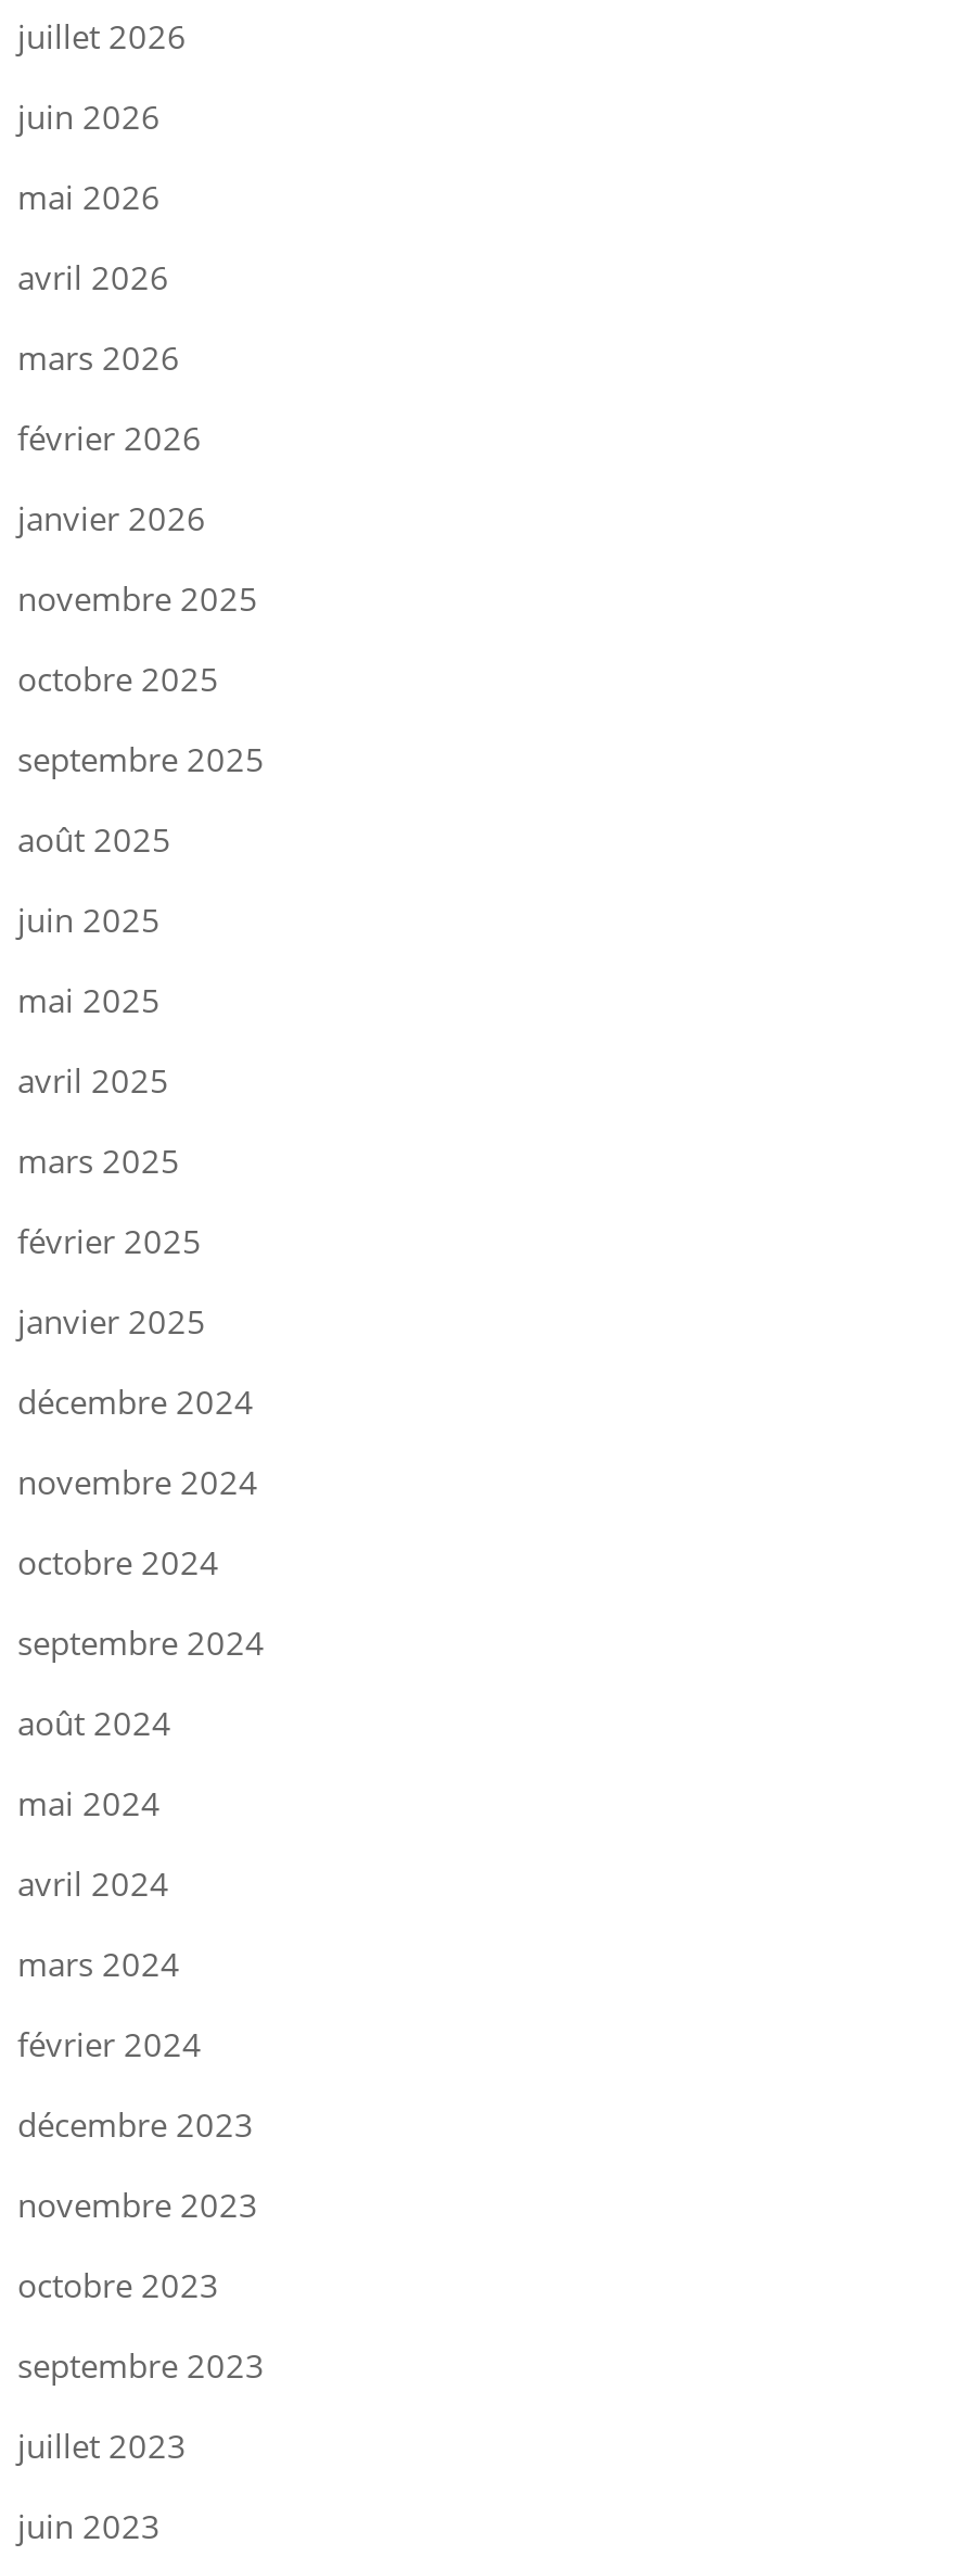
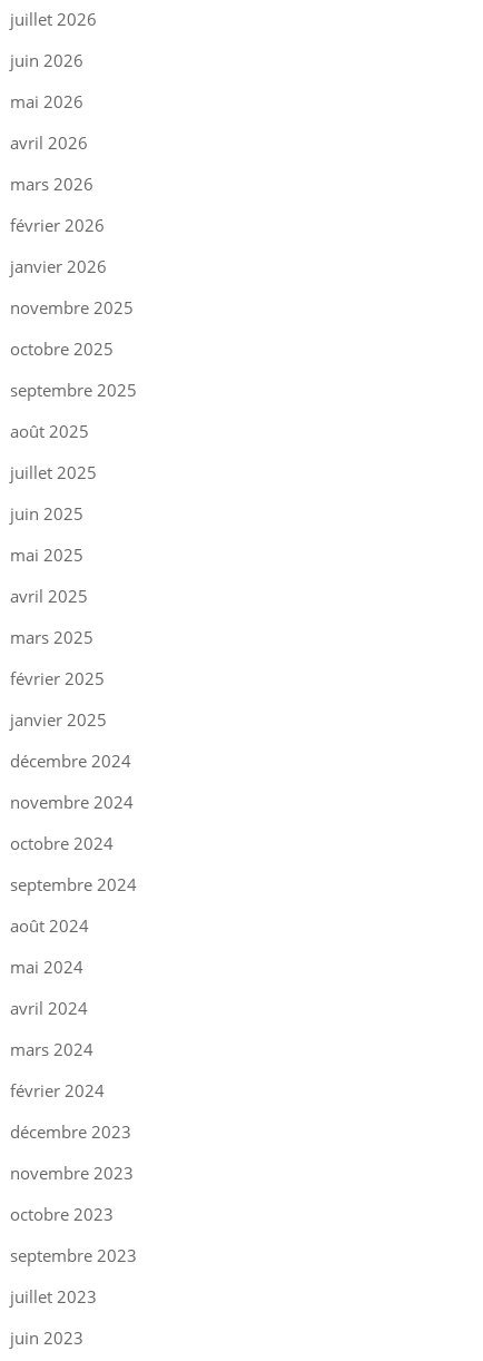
+ juillet 2025
